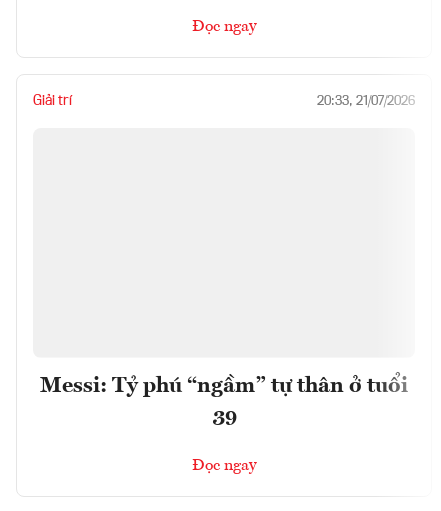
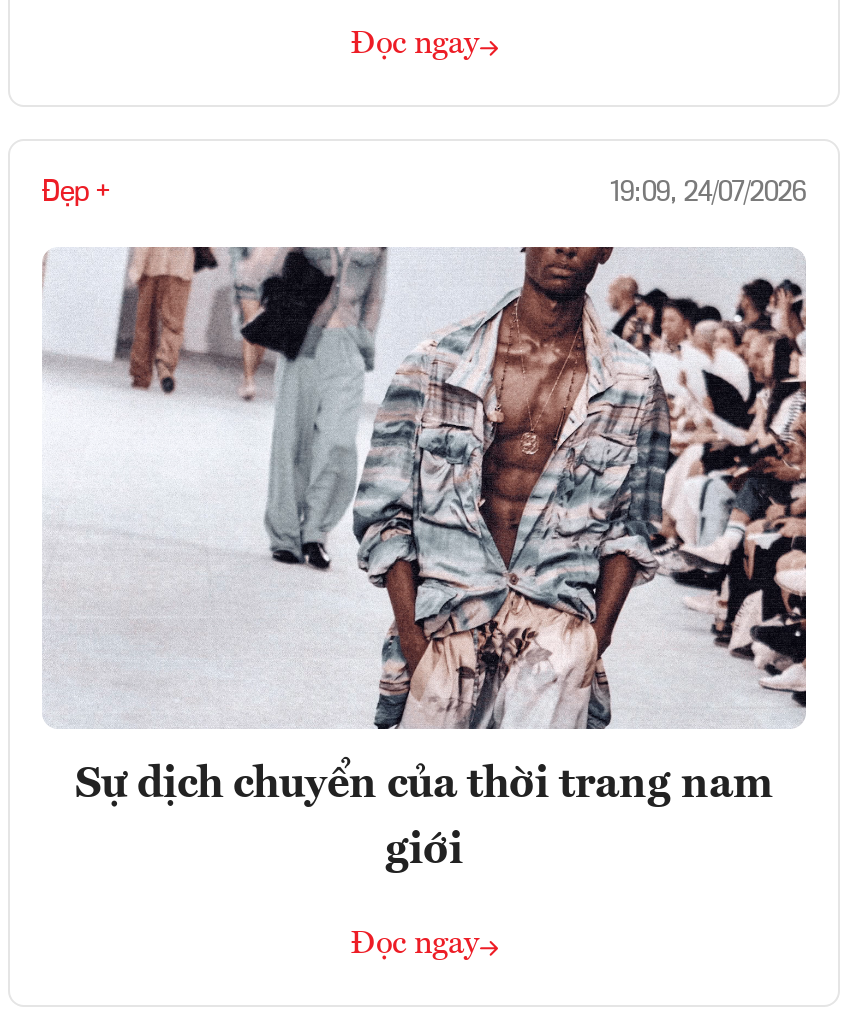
+ [image]

- Giải trí
- 20:33, 21/07/2026
+ Đẹp +
+ 19:09, 24/07/2026

- Messi: Tỷ phú “ngầm” tự thân ở tuổi
+ Sự dịch chuyển của thời trang nam

- 39
+ giới
